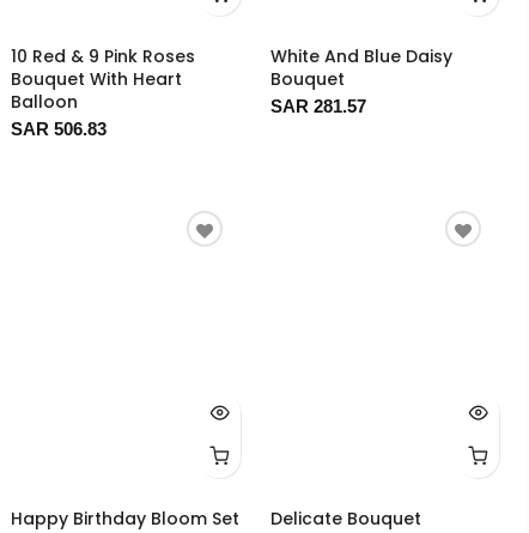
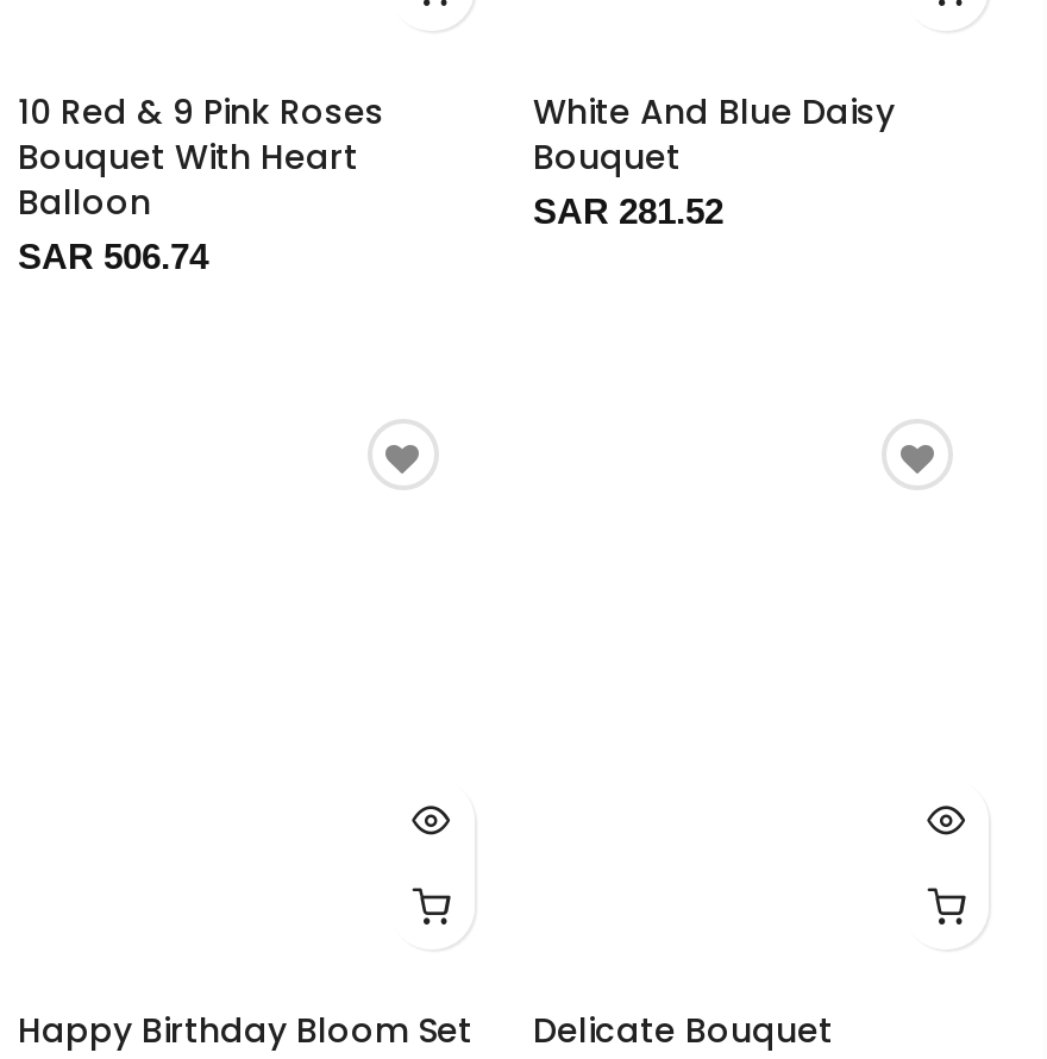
- SAR 281.57
+ SAR 281.52

- SAR 506.83
+ SAR 506.74
